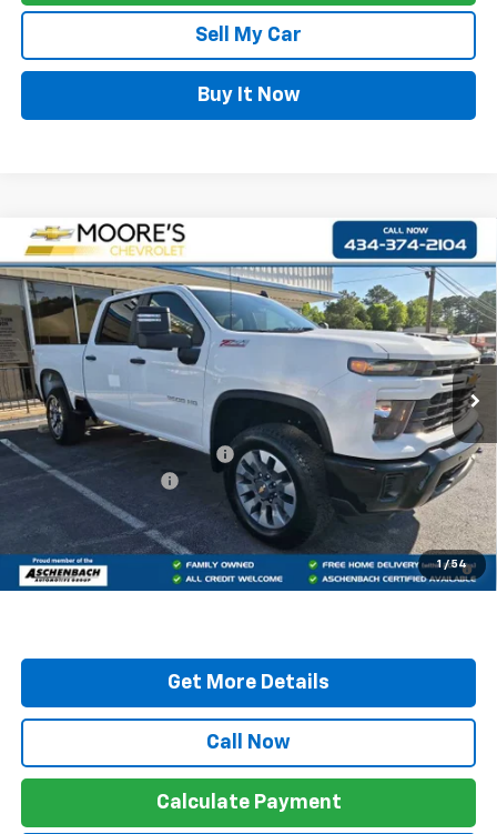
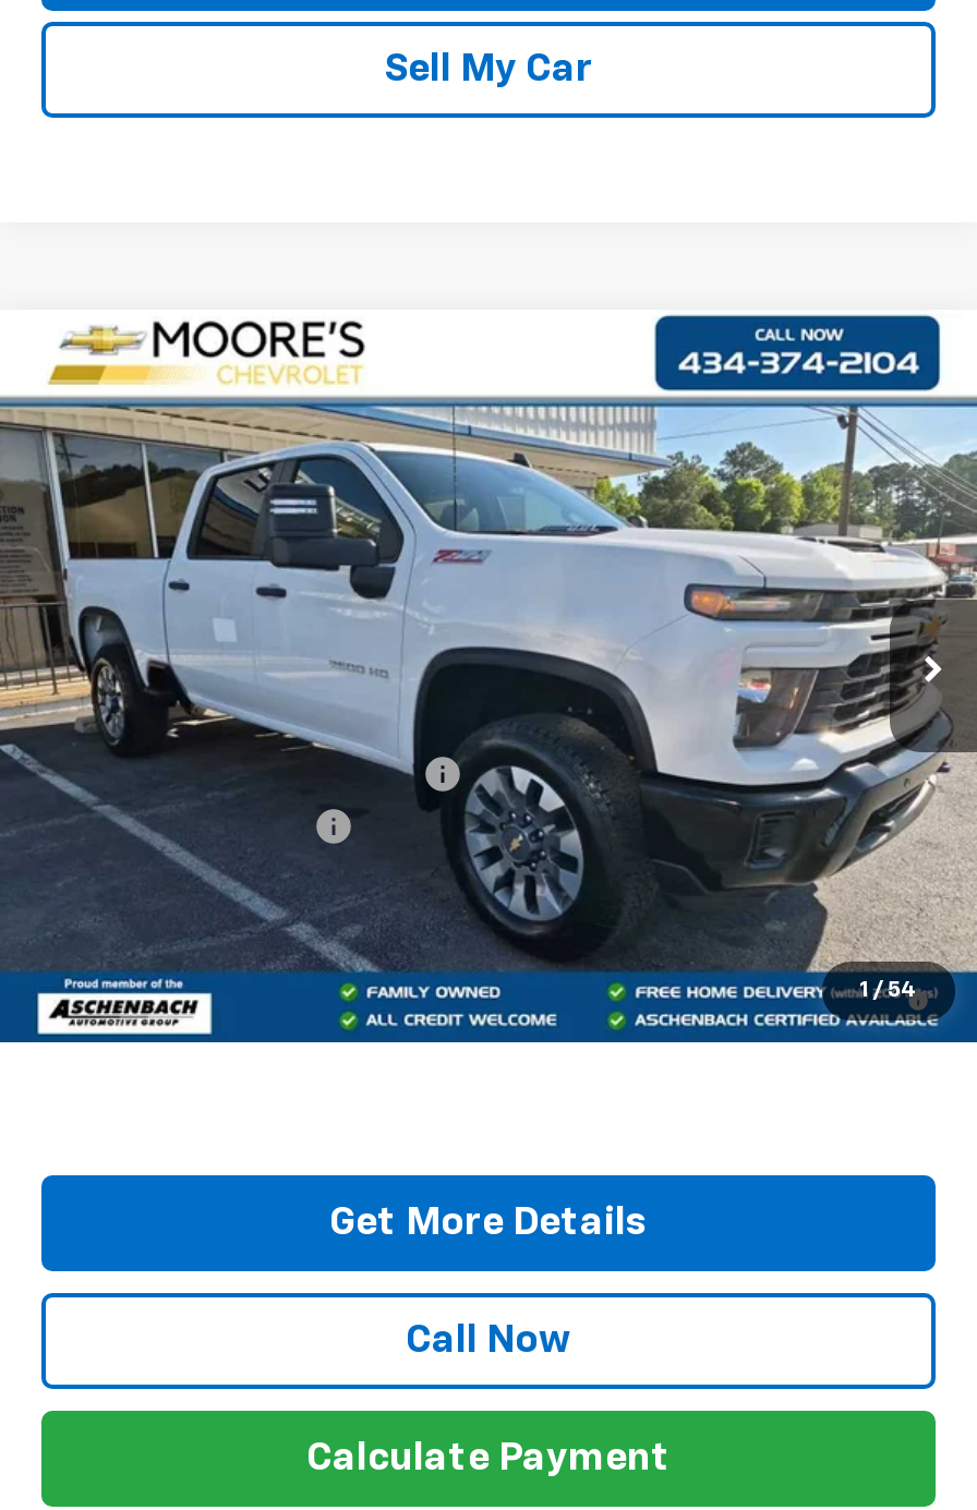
- Buy It Now
